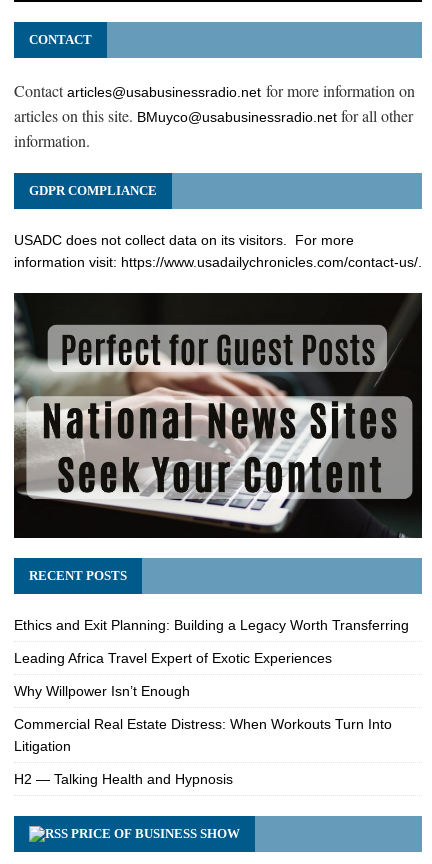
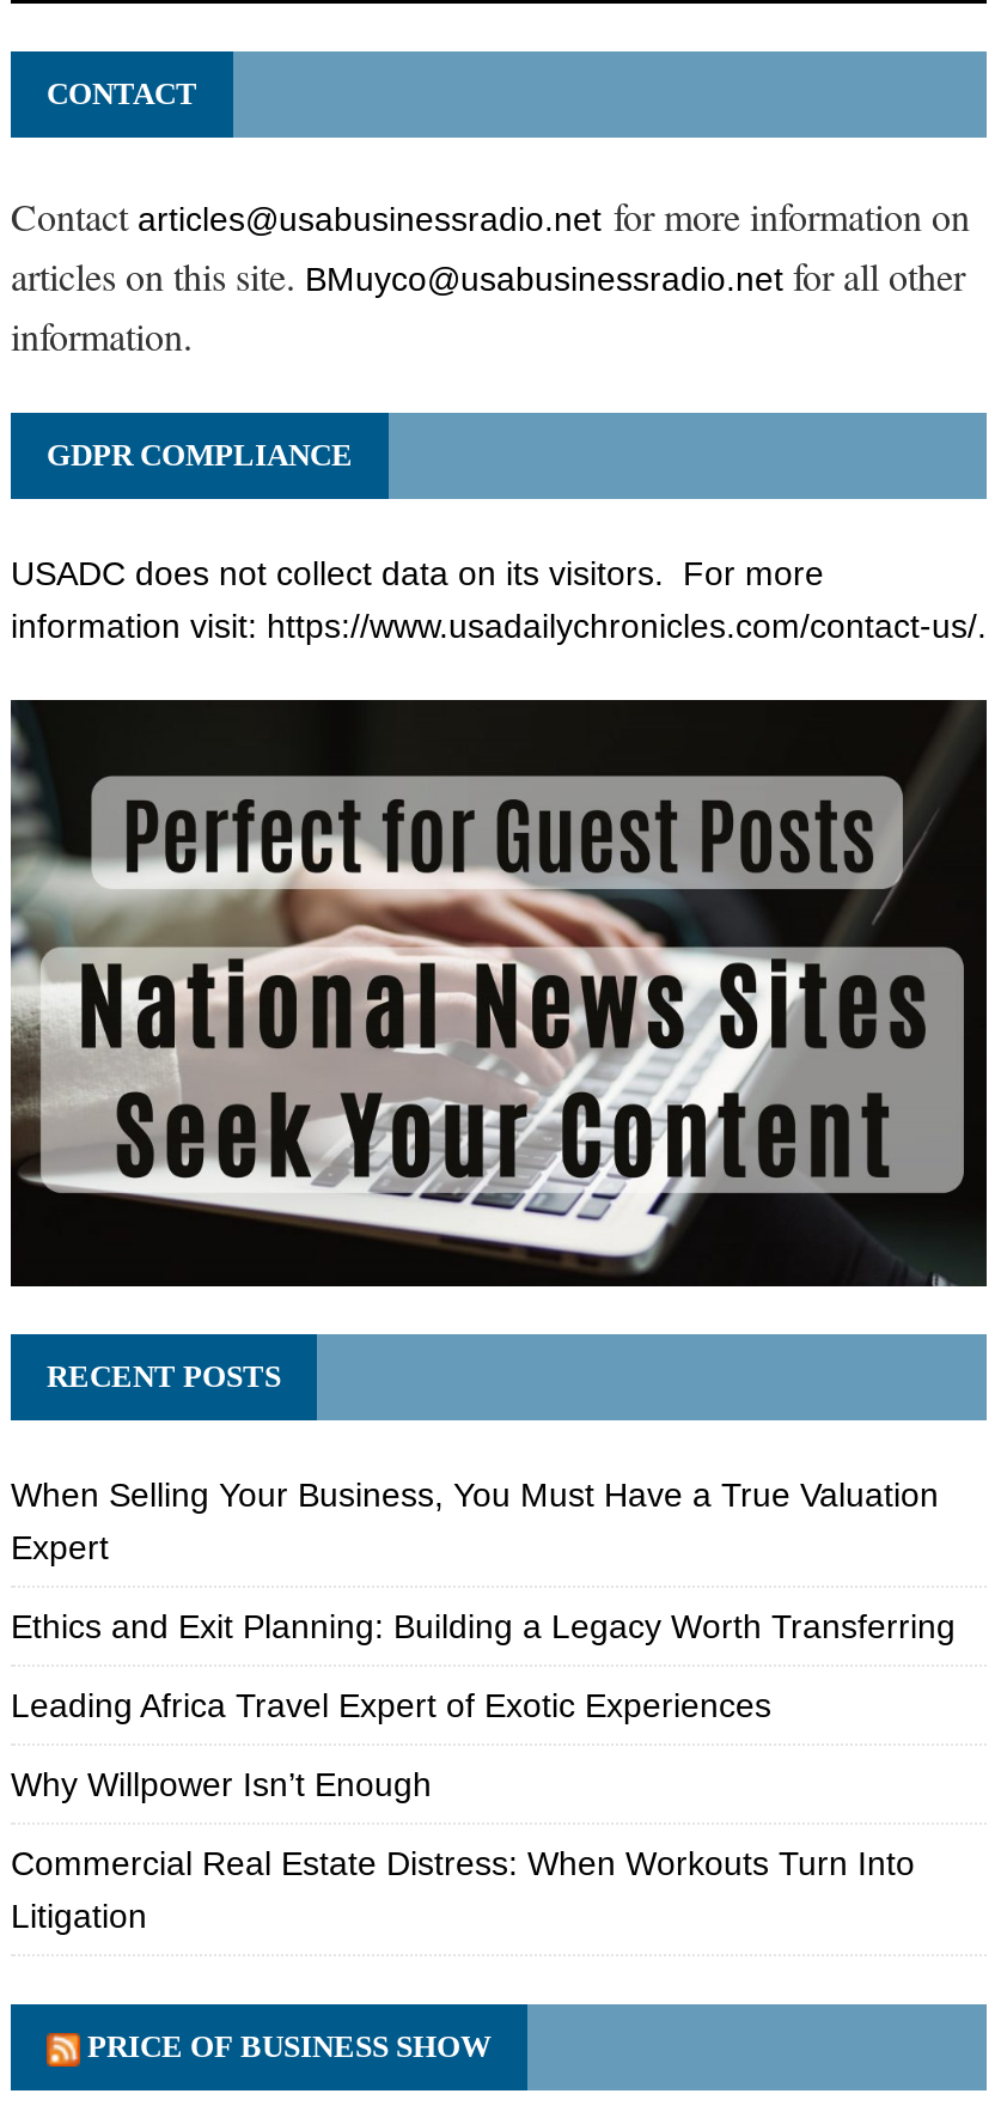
+ When Selling Your Business, You Must Have a True Valuation
+ Expert

moved down: Ethics and Exit Planning: Building a Legacy Worth Transferring | Leading Africa Travel Expert of Exotic Experiences | Why Willpower Isn’t Enough | Commercial Real Estate Distress: When Workouts Turn Into | Litigation

- H2 — Talking Health and Hypnosis

- [image]
